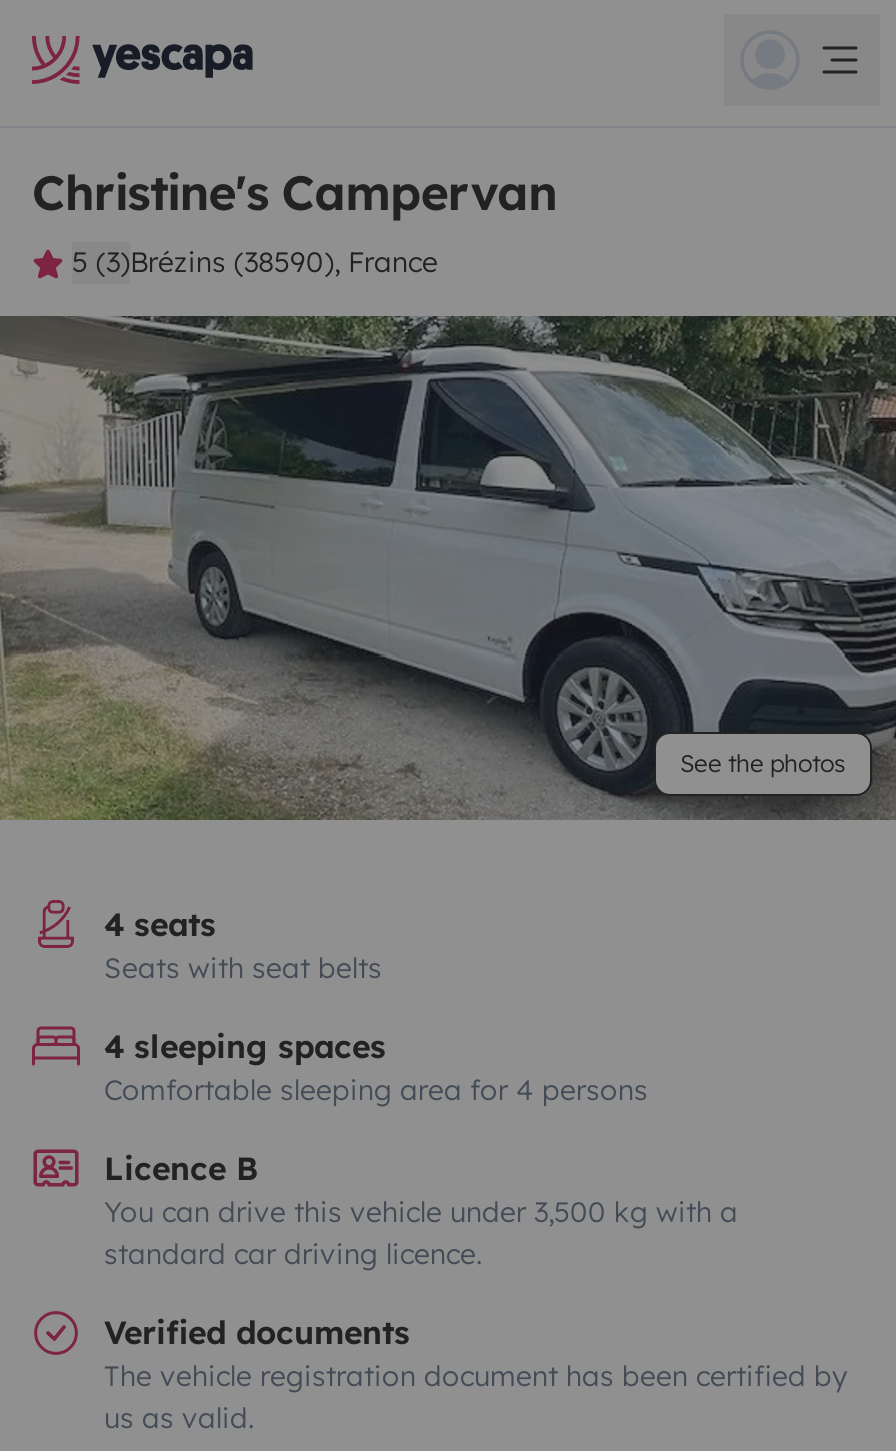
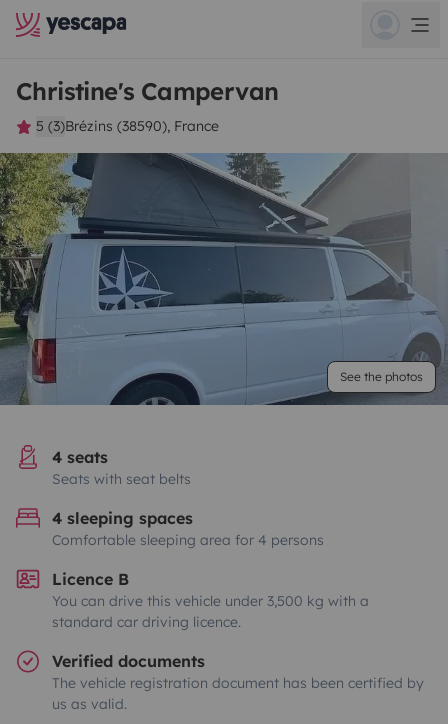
- [image]
+ [image]
